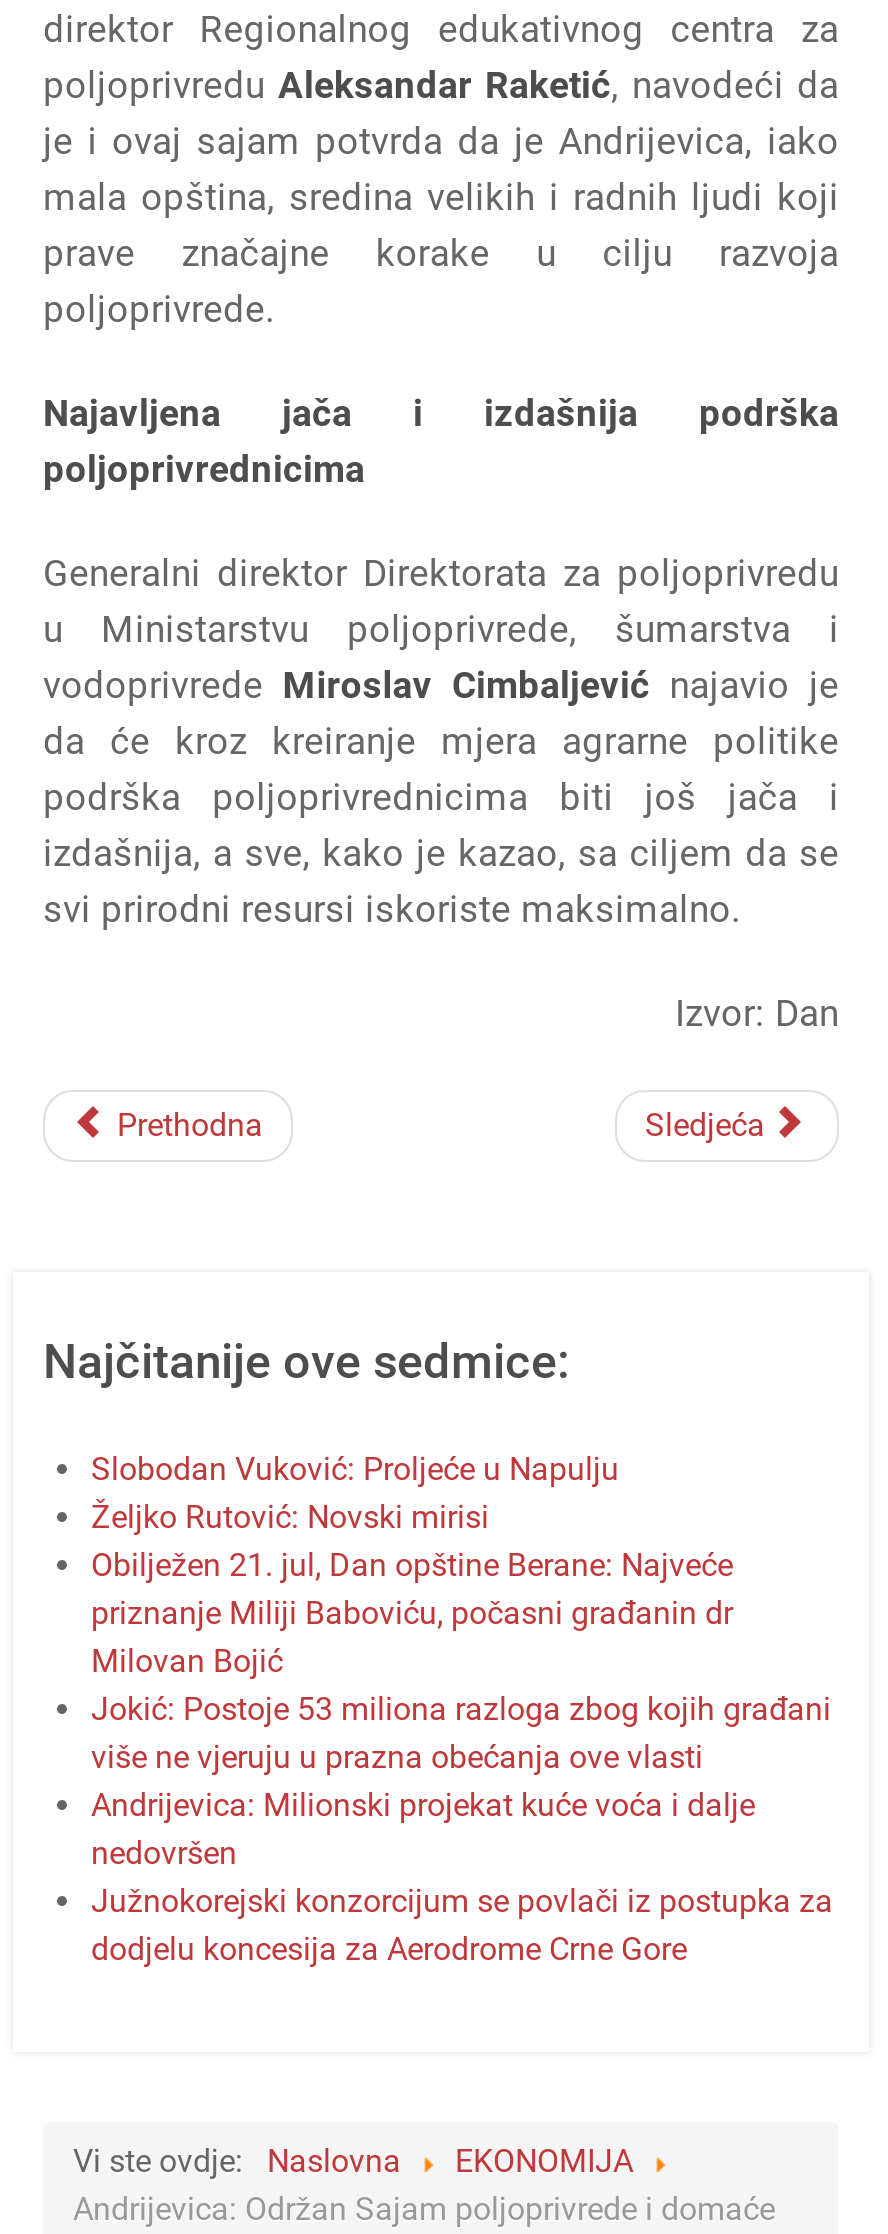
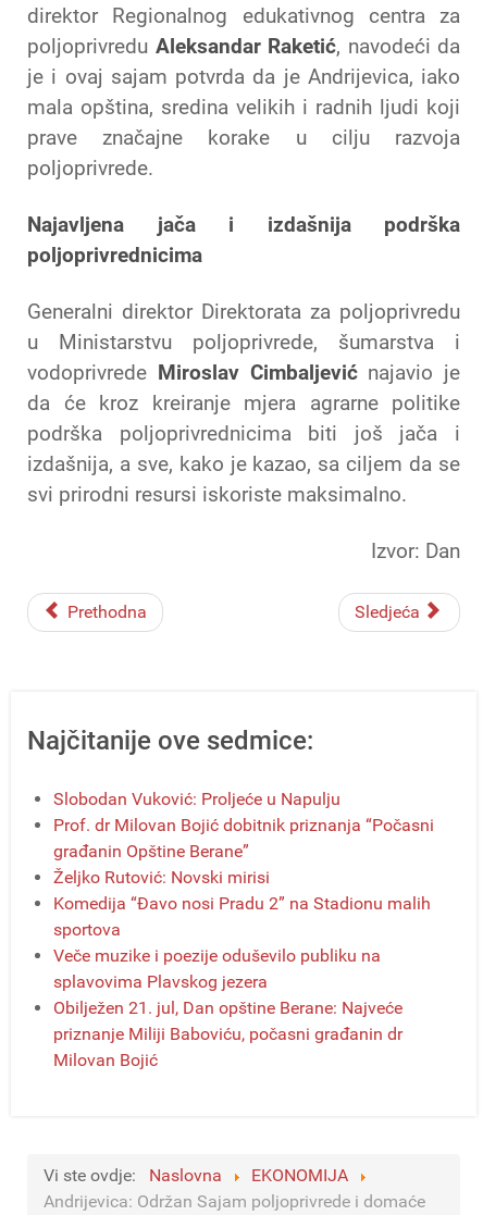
+ Prof. dr Milovan Bojić dobitnik priznanja “Počasni
+ građanin Opštine Berane”

moved down: Željko Rutović: Novski mirisi

+ Komedija “Đavo nosi Pradu 2” na Stadionu malih
+ sportova
+ Veče muzike i poezije oduševilo publiku na
+ splavovima Plavskog jezera

moved down: Obilježen 21. jul, Dan opštine Berane: Najveće | priznanje Miliji Baboviću, počasni građanin dr | Milovan Bojić

- Jokić: Postoje 53 miliona razloga zbog kojih građani
- više ne vjeruju u prazna obećanja ove vlasti
- Andrijevica: Milionski projekat kuće voća i dalje
- nedovršen
- Južnokorejski konzorcijum se povlači iz postupka za
- dodjelu koncesija za Aerodrome Crne Gore
